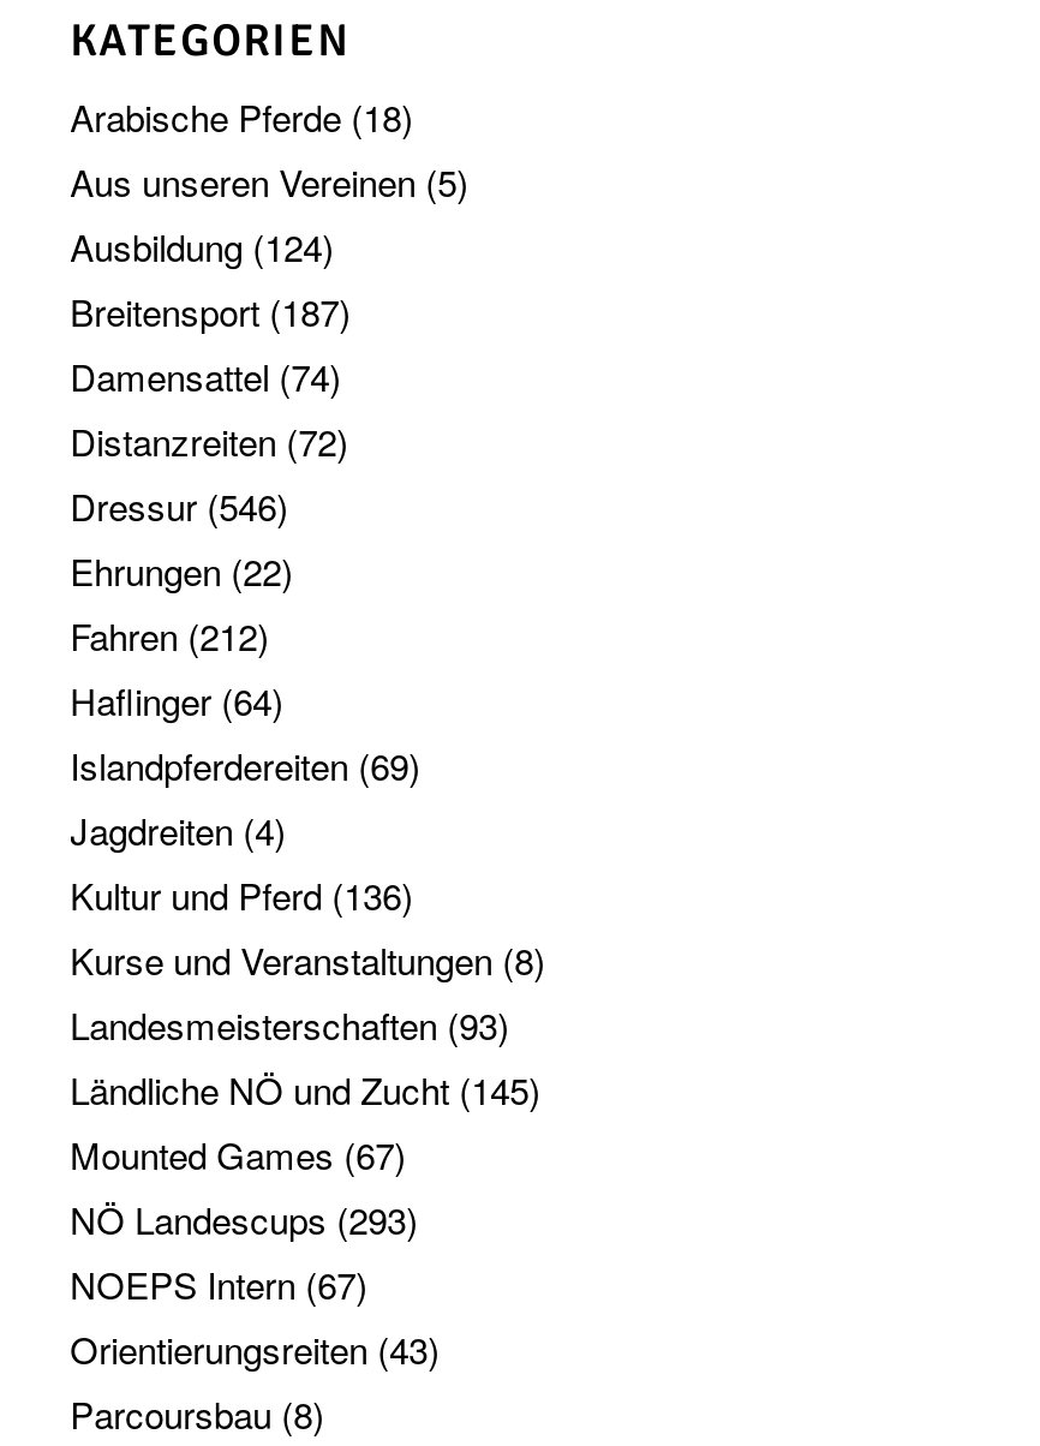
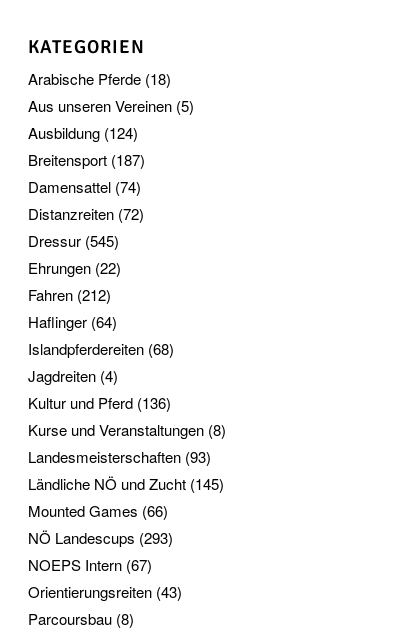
- Dressur (546)
+ Dressur (545)

- Islandpferdereiten (69)
+ Islandpferdereiten (68)

- Mounted Games (67)
+ Mounted Games (66)
